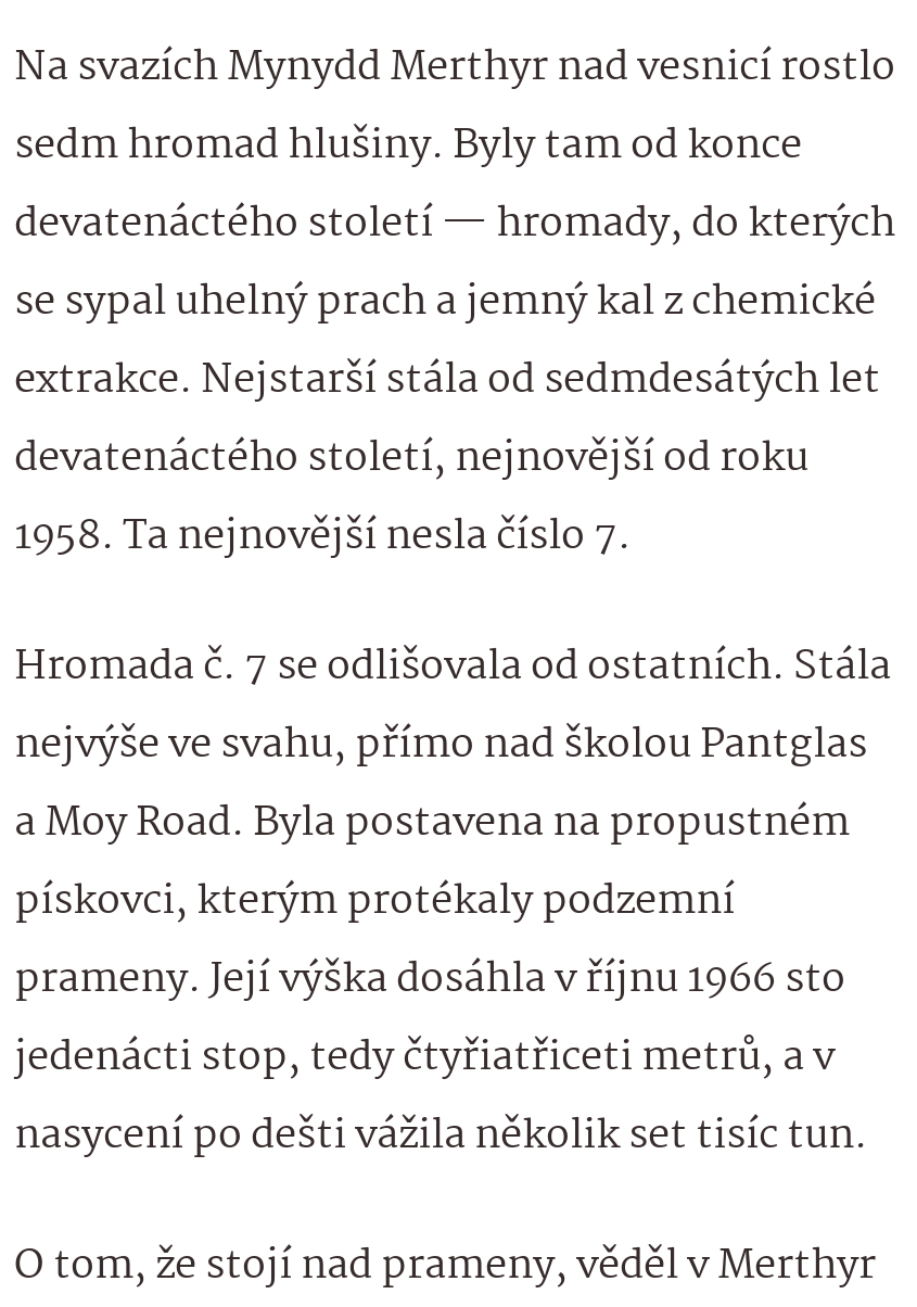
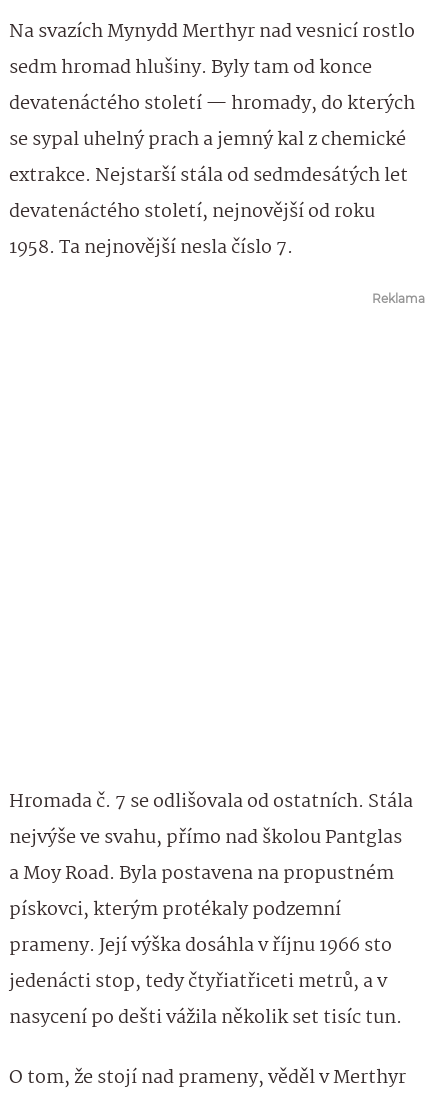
+ Reklama
